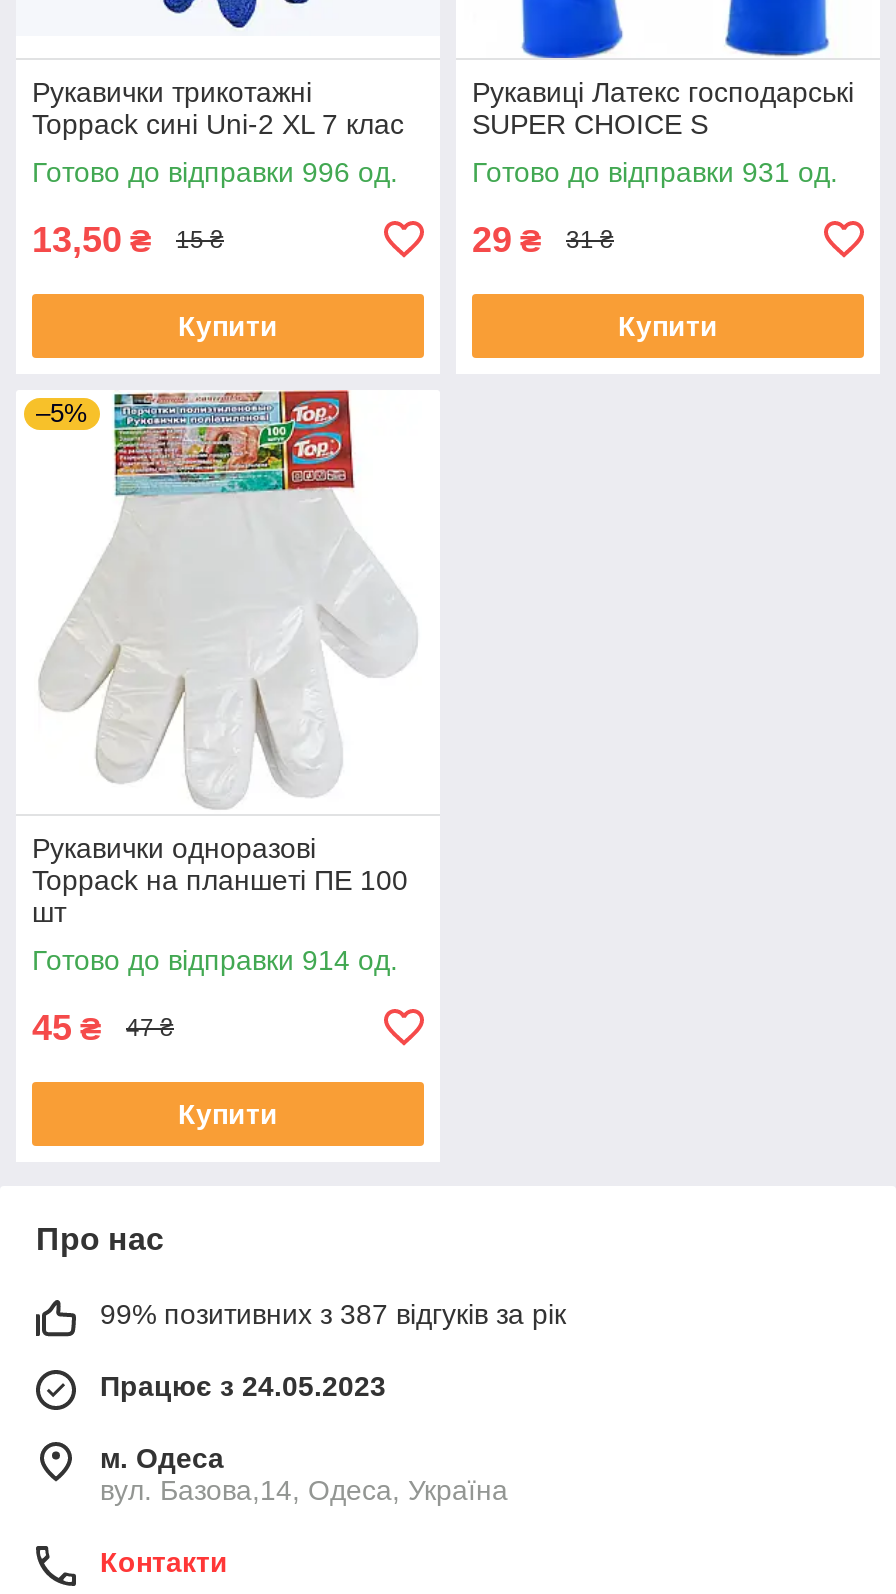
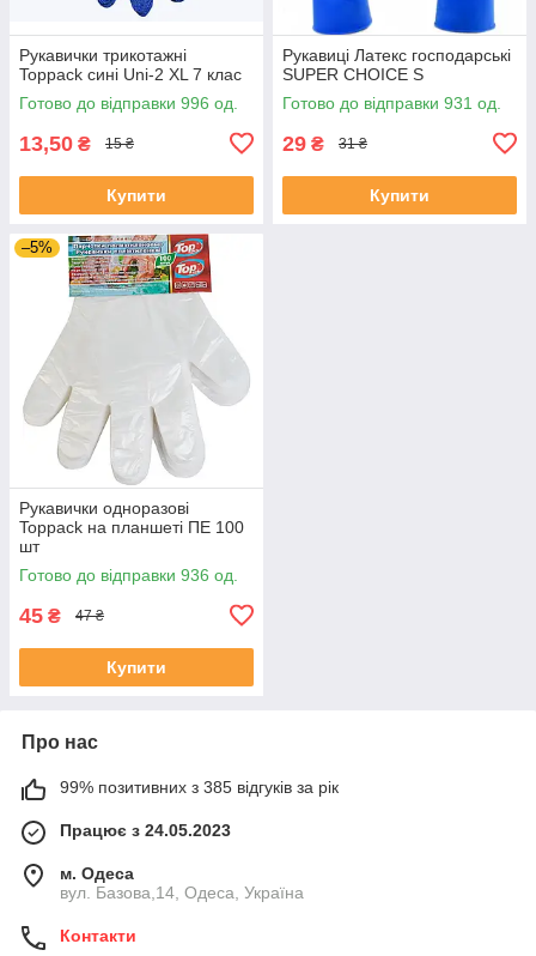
- Готово до відправки 914 од.
+ Готово до відправки 936 од.

- 99% позитивних з 387 відгуків за рік
+ 99% позитивних з 385 відгуків за рік
